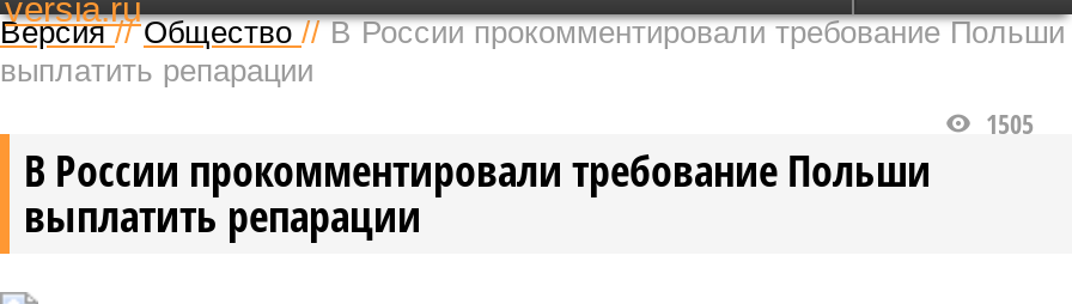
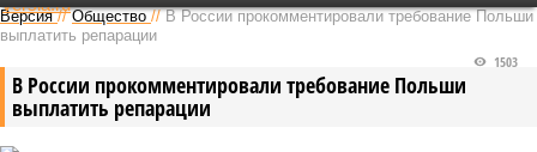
- 1505
+ 1503
